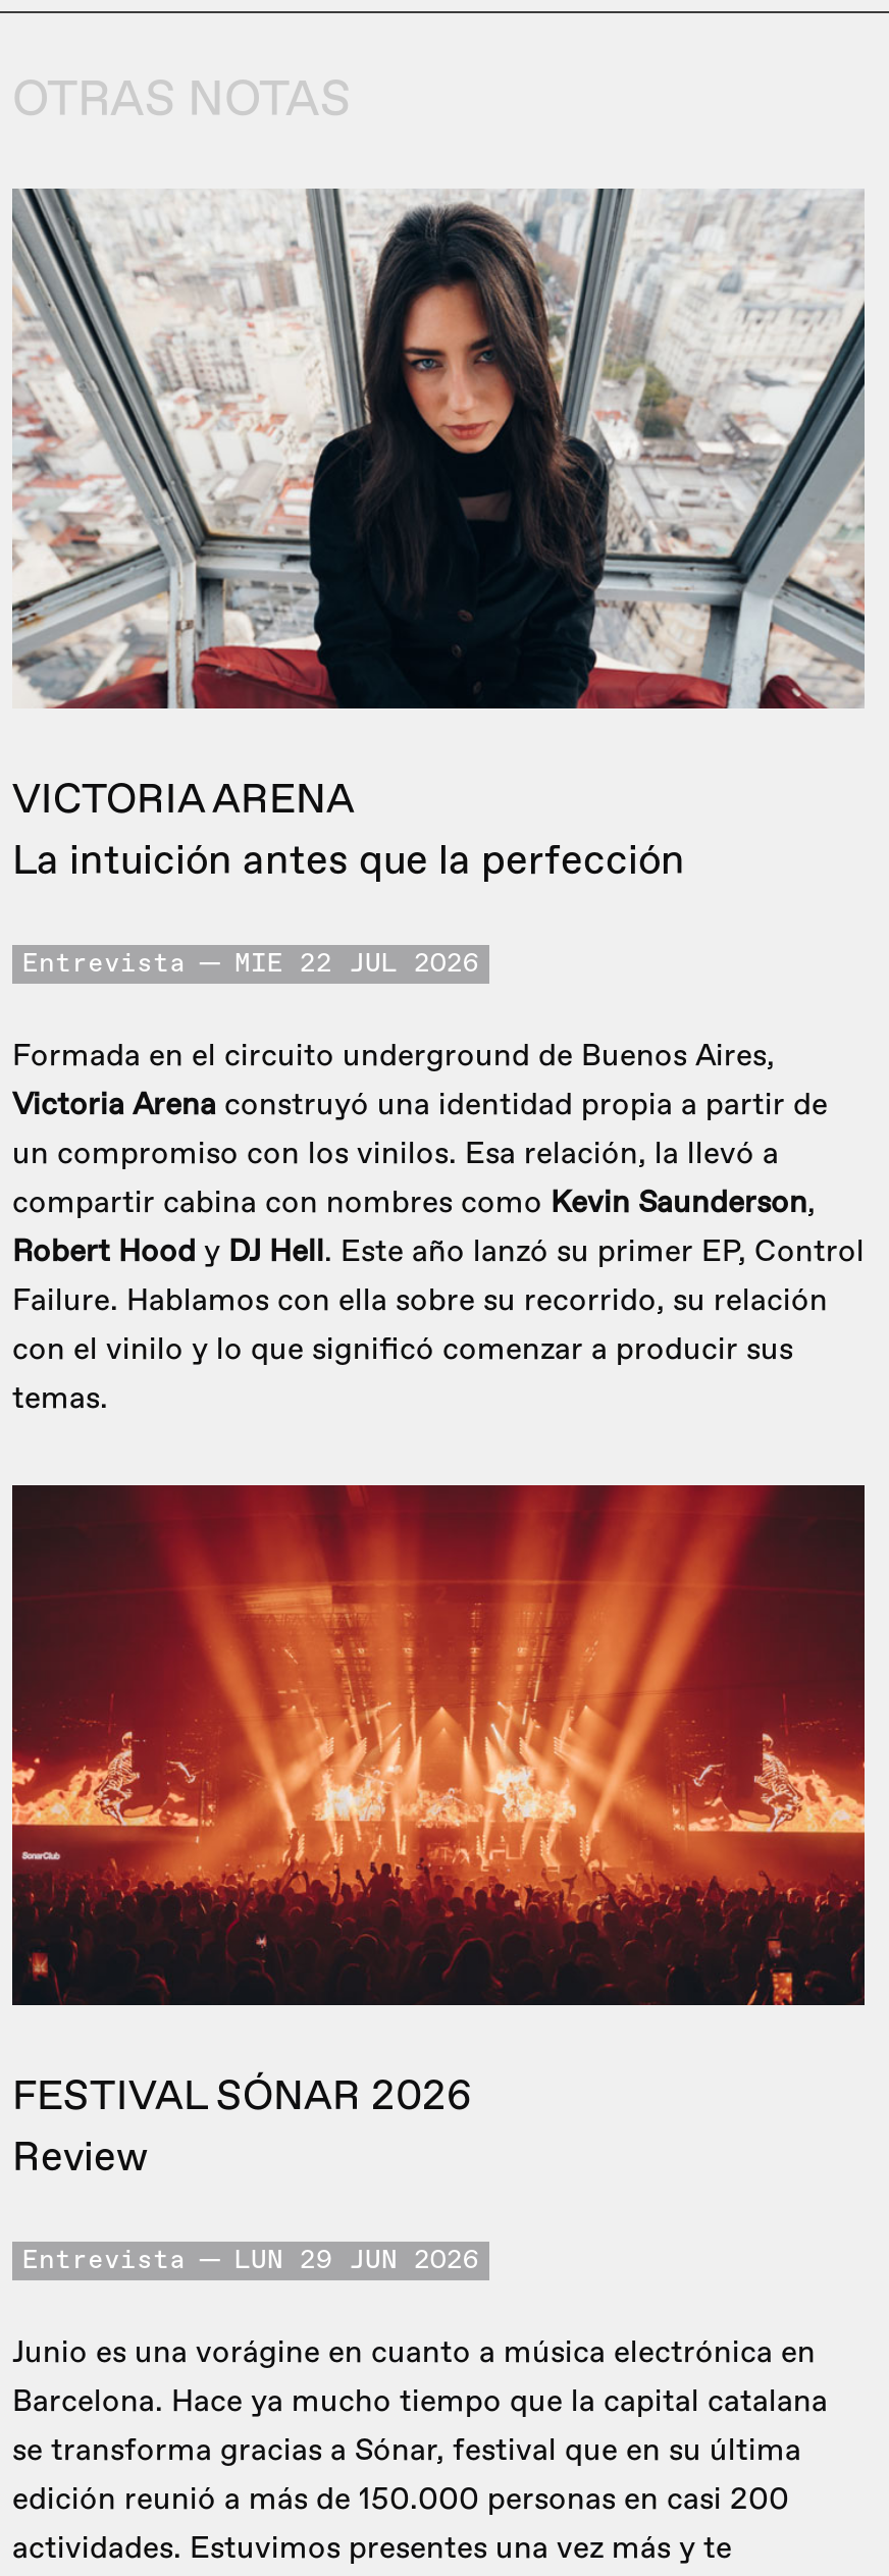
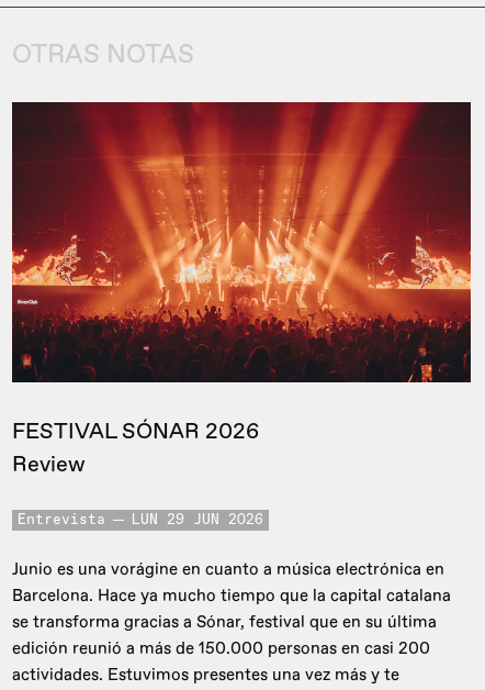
- [image]
- VICTORIA ARENA
- La intuición antes que la perfección
- Entrevista
- MIE 22 JUL 2026
- Formada en el circuito underground de Buenos Aires,
- Victoria Arena construyó una identidad propia a partir de
- un compromiso con los vinilos. Esa relación, la llevó a
- compartir cabina con nombres como Kevin Saunderson,
- Robert Hood y DJ Hell. Este año lanzó su primer EP, Control
- Failure. Hablamos con ella sobre su recorrido, su relación
- con el vinilo y lo que significó comenzar a producir sus
- temas.
